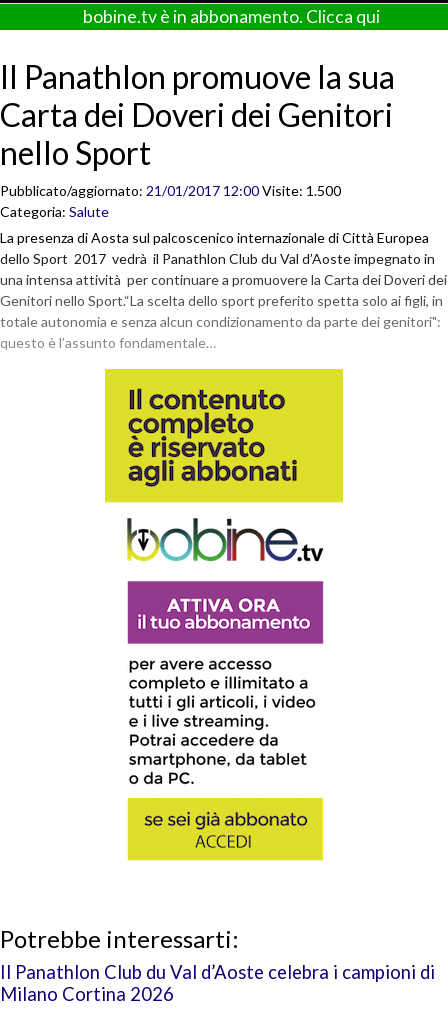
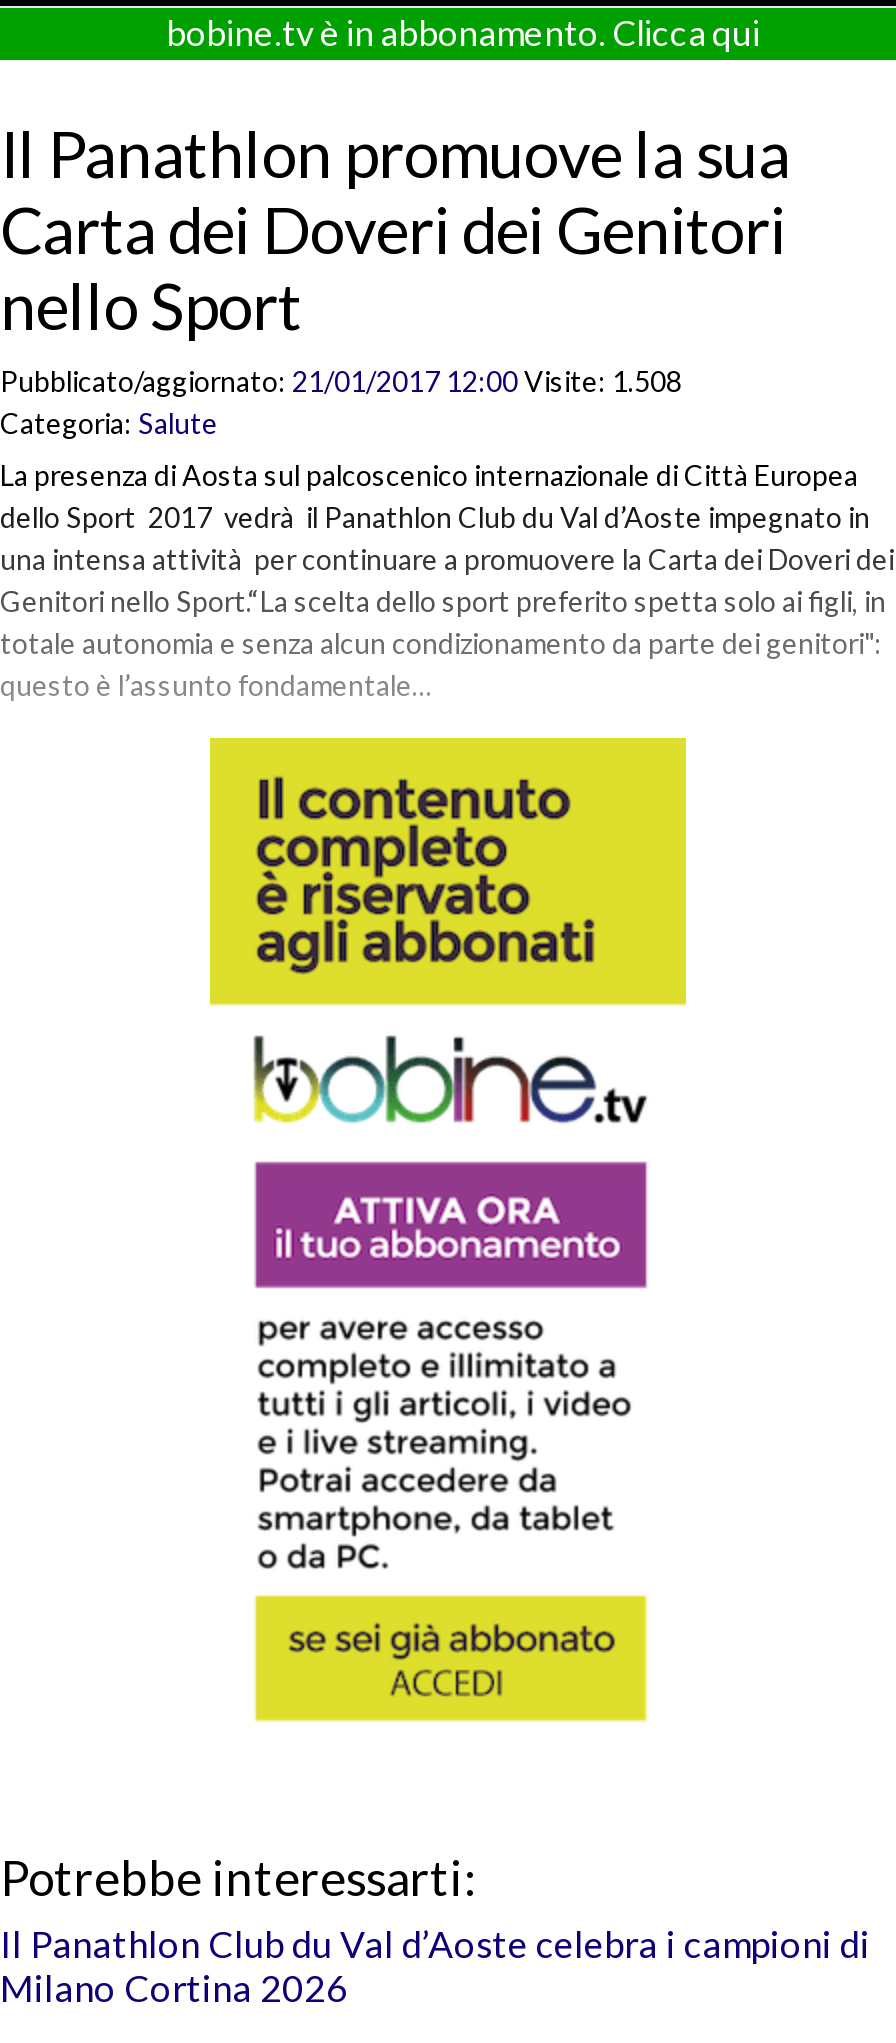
- Pubblicato/aggiornato: 21/01/2017 12:00 Visite: 1.500
+ Pubblicato/aggiornato: 21/01/2017 12:00 Visite: 1.508
